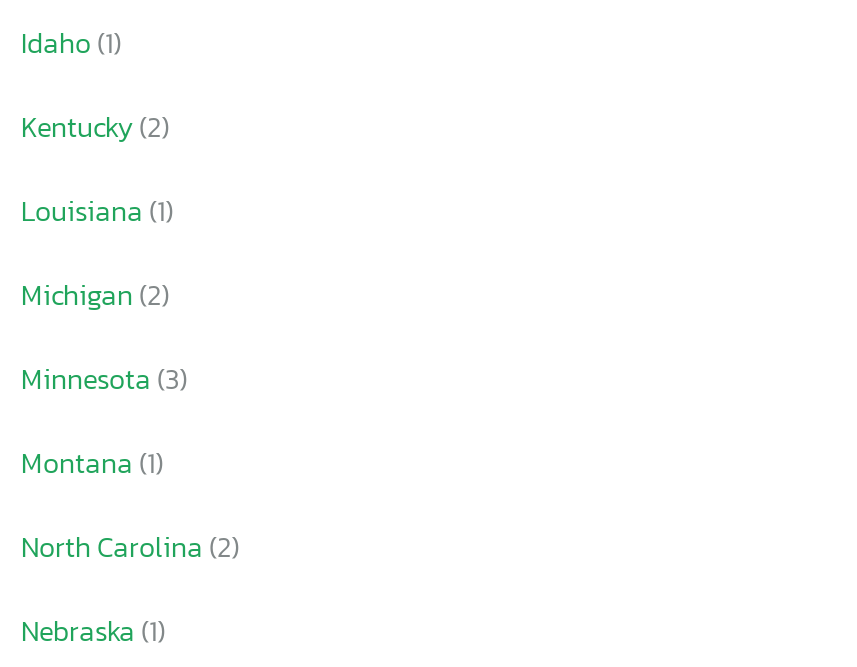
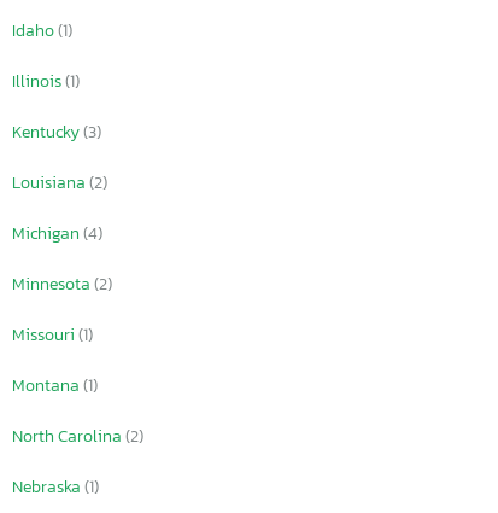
- Kentucky (2)
- Louisiana (1)
- Michigan (2)
- Minnesota (3)
+ Illinois (1)
+ Kentucky (3)
+ Louisiana (2)
+ Michigan (4)
+ Minnesota (2)
+ Missouri (1)
